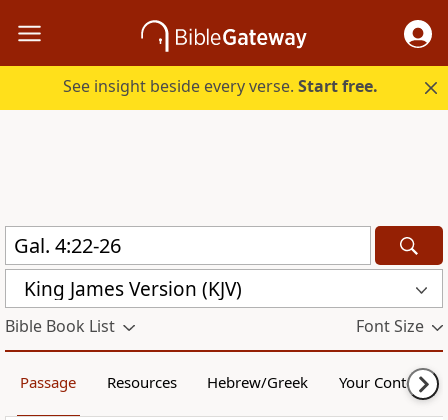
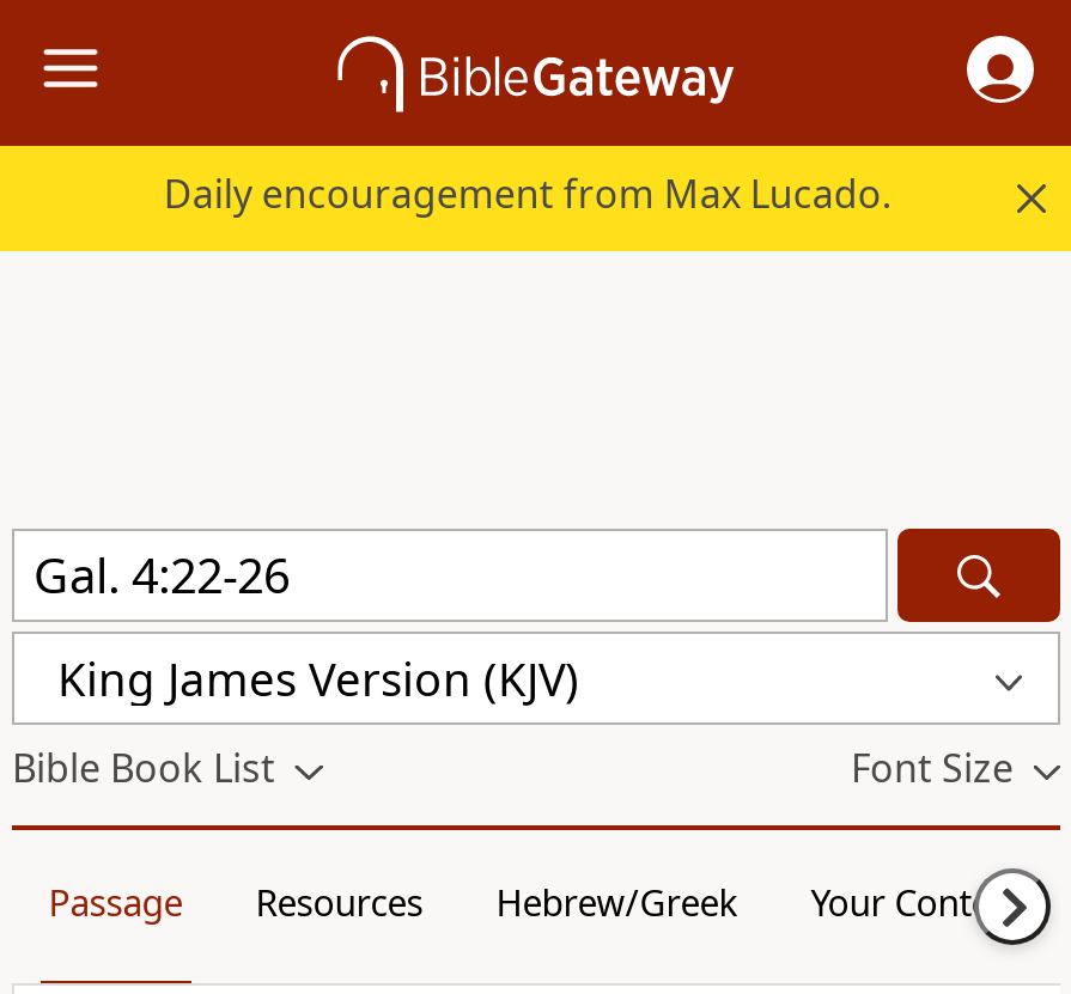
- See insight beside every verse. Start free.
+ Daily encouragement from Max Lucado.
